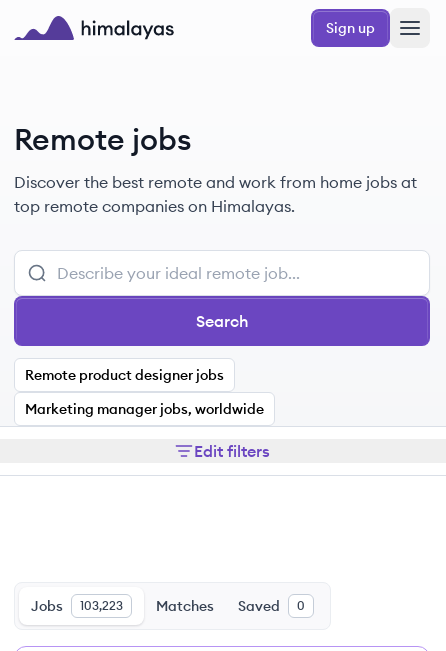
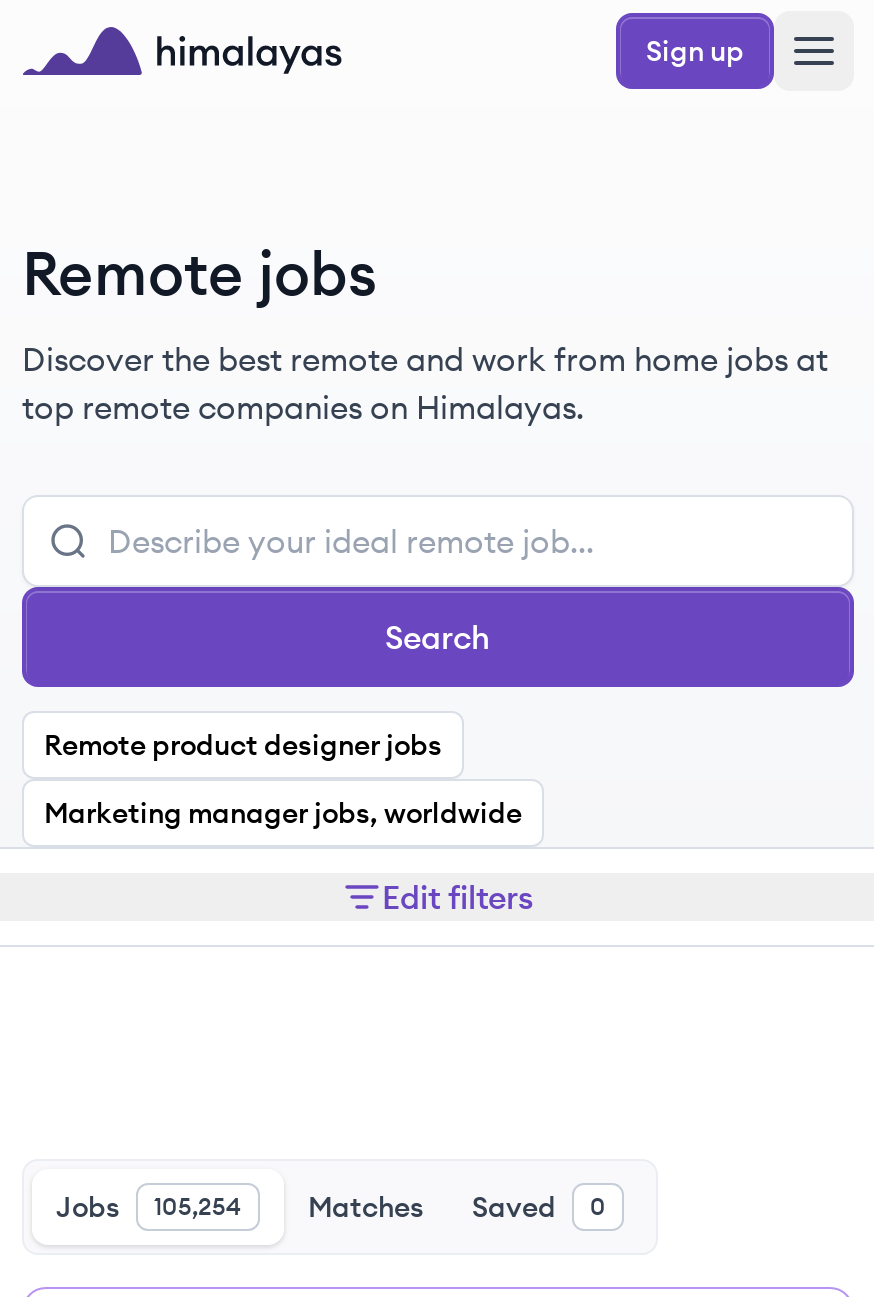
- Jobs 103,223
+ Jobs 105,254
